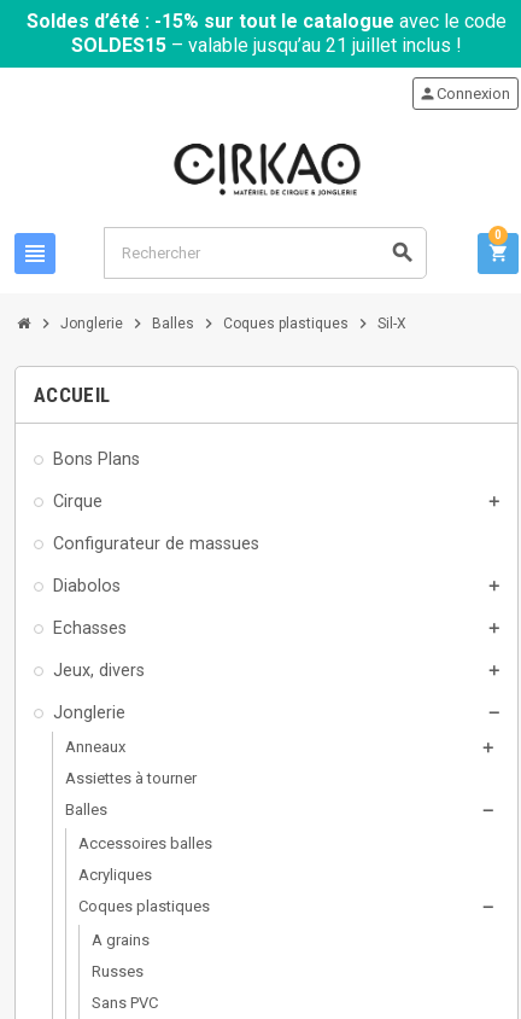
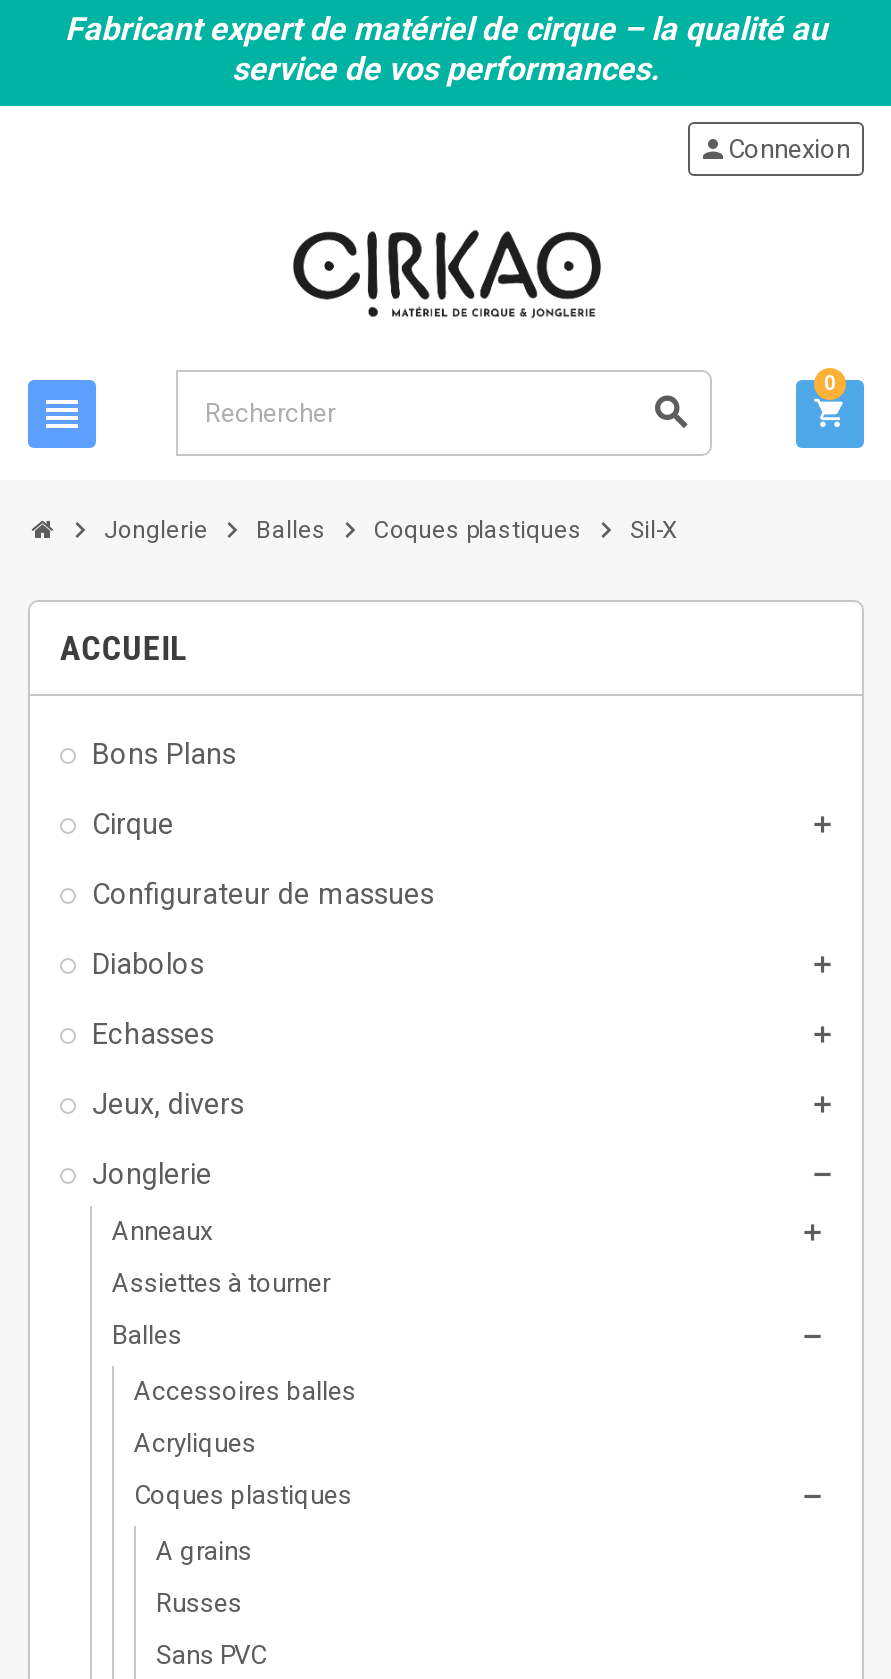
- Soldes d’été : -15% sur tout le catalogue avec le code
- SOLDES15 – valable jusqu’au 21 juillet inclus !
+ Fabricant expert de matériel de cirque – la qualité au
+ service de vos performances.
